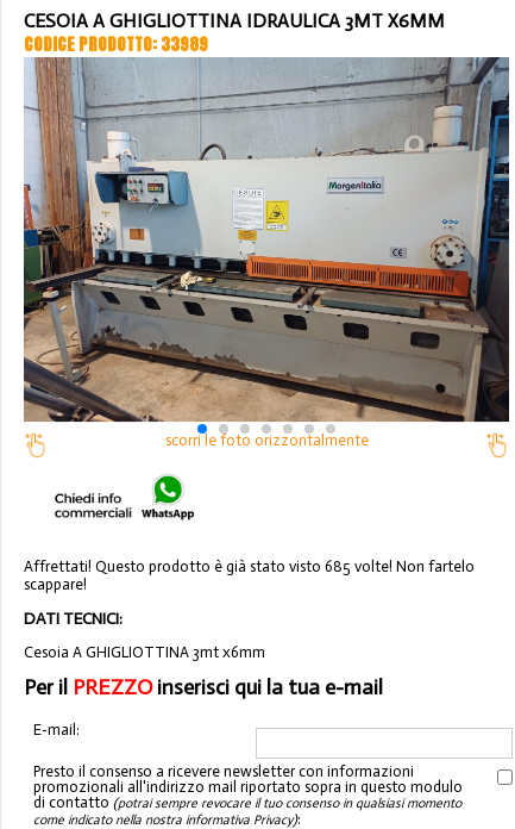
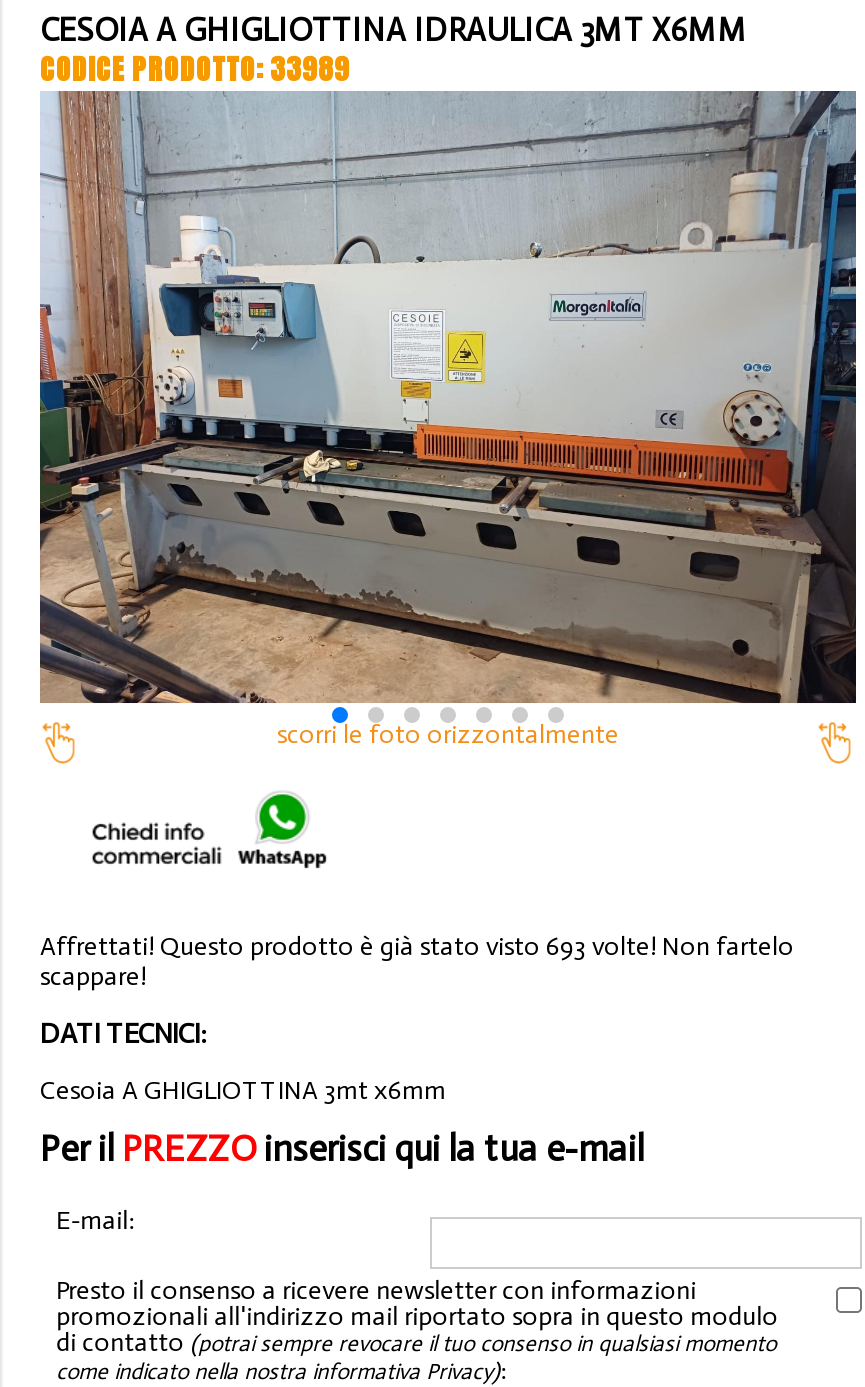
- Affrettati! Questo prodotto è già stato visto 685 volte! Non fartelo
+ Affrettati! Questo prodotto è già stato visto 693 volte! Non fartelo
